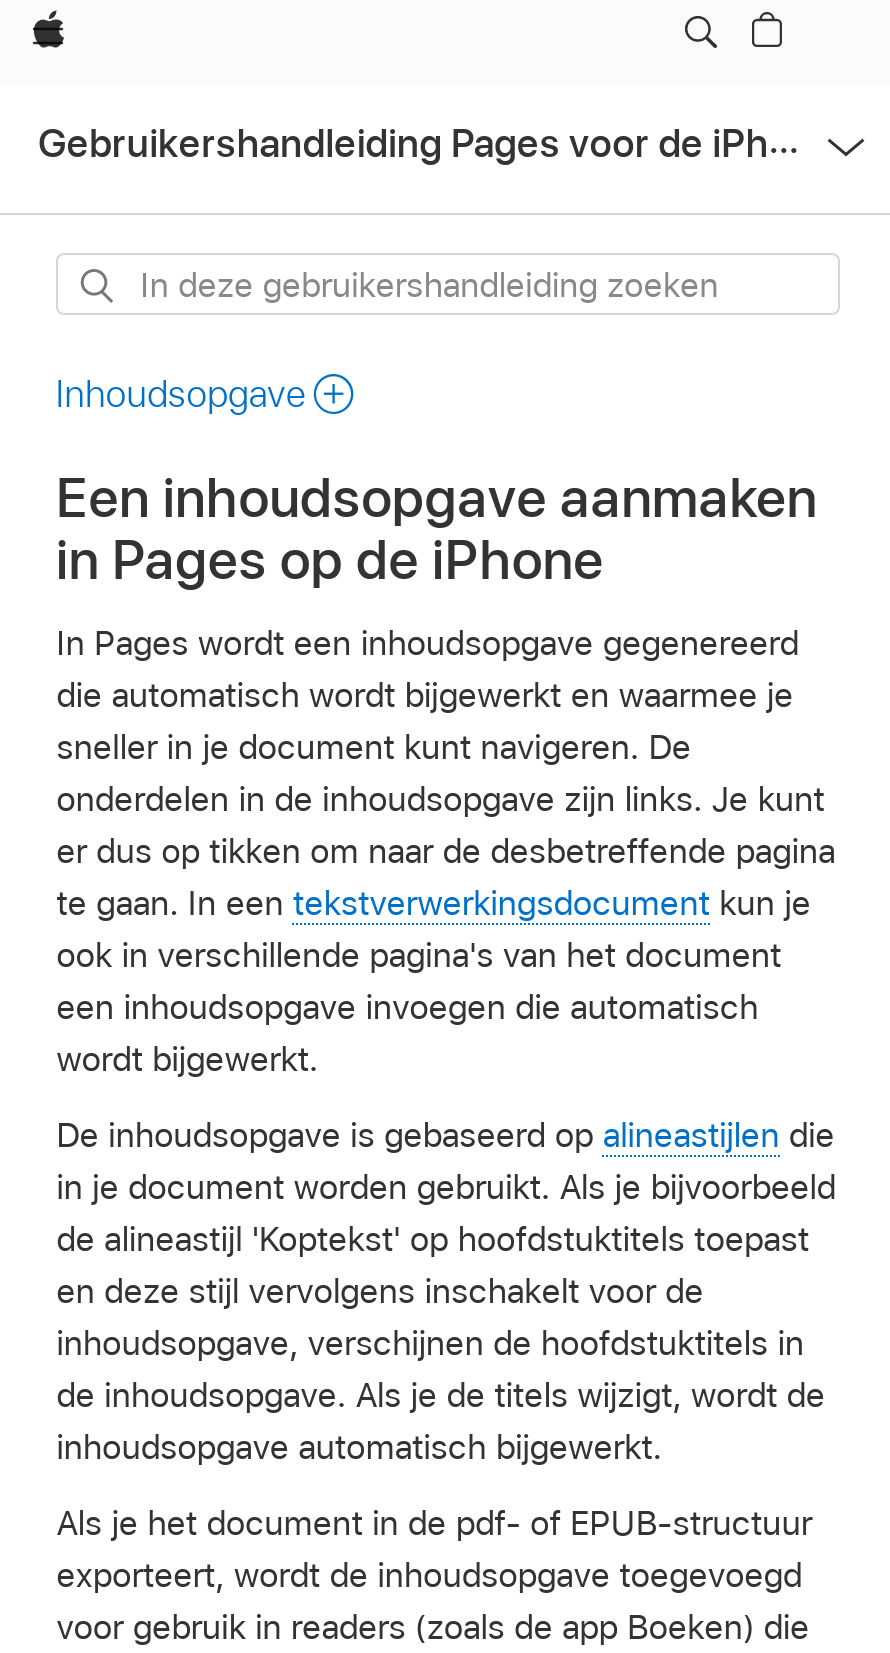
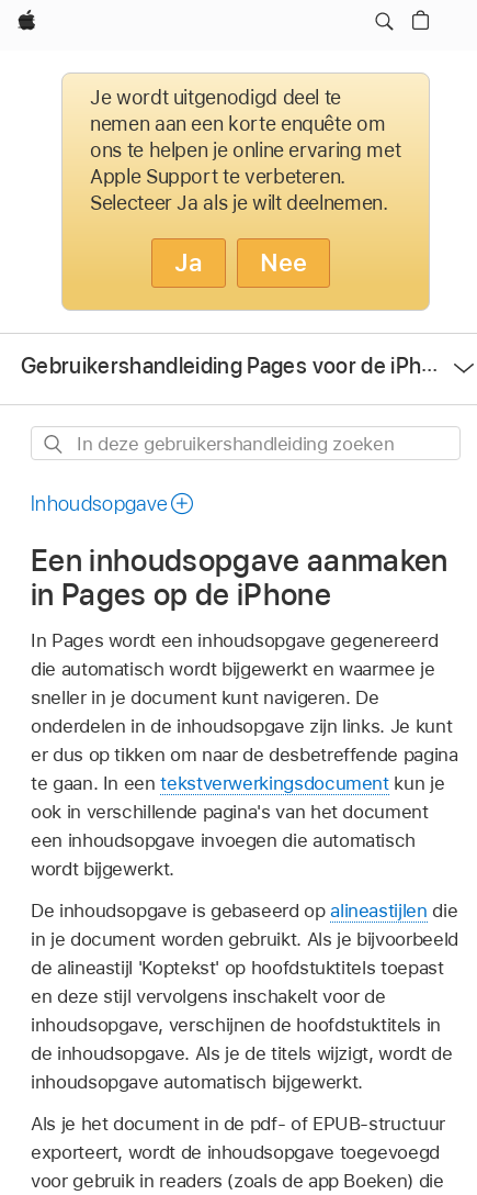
+ [image]
+ Je wordt uitgenodigd deel te
+ nemen aan een korte enquête om
+ ons te helpen je online ervaring met
+ Apple Support te verbeteren.
+ Selecteer Ja als je wilt deelnemen.
+ Ja
+ Nee
